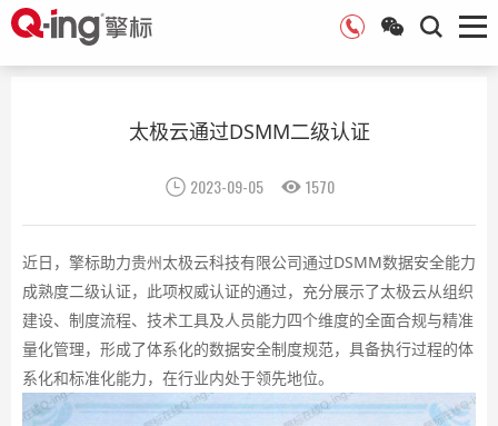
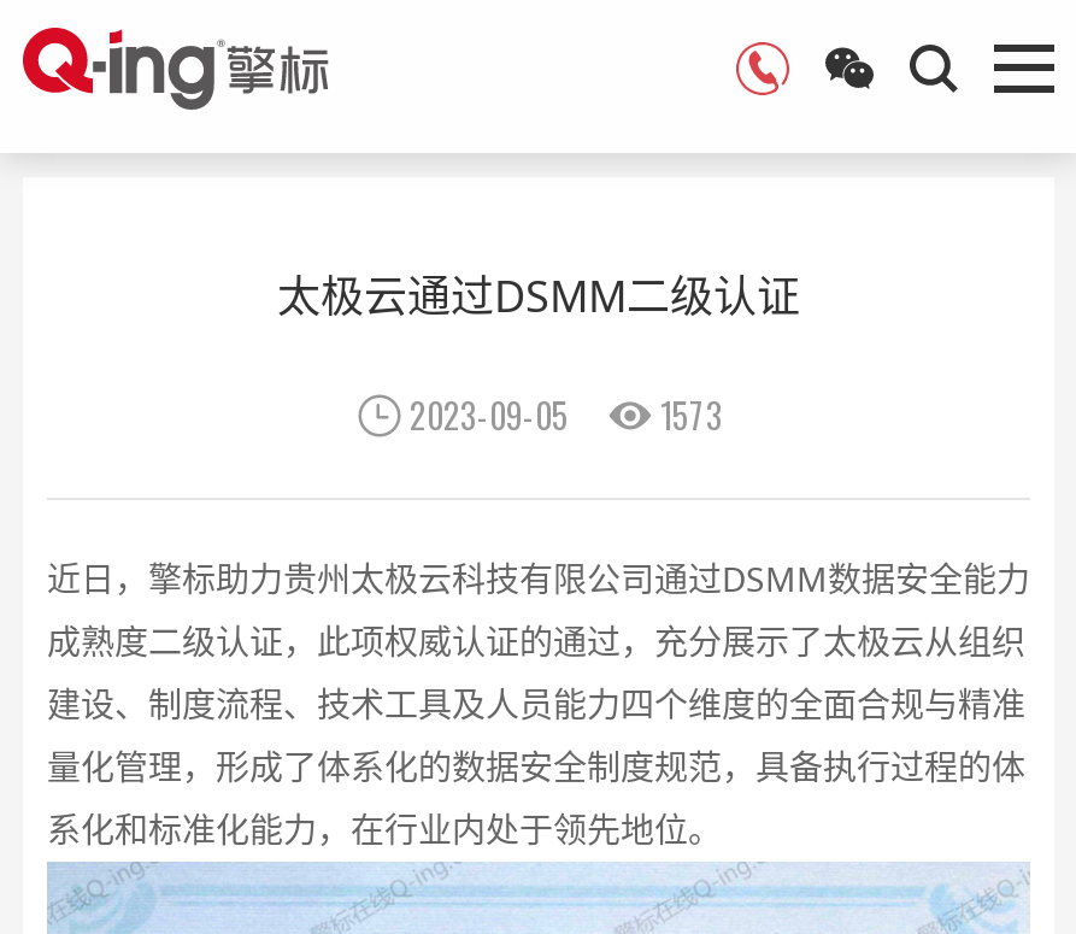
- 2023-09-05 1570
+ 2023-09-05 1573
